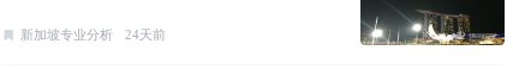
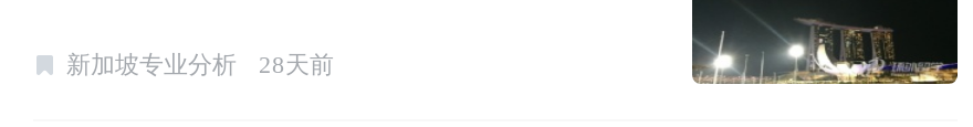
- 新加坡专业分析 24天前
+ 新加坡专业分析 28天前
